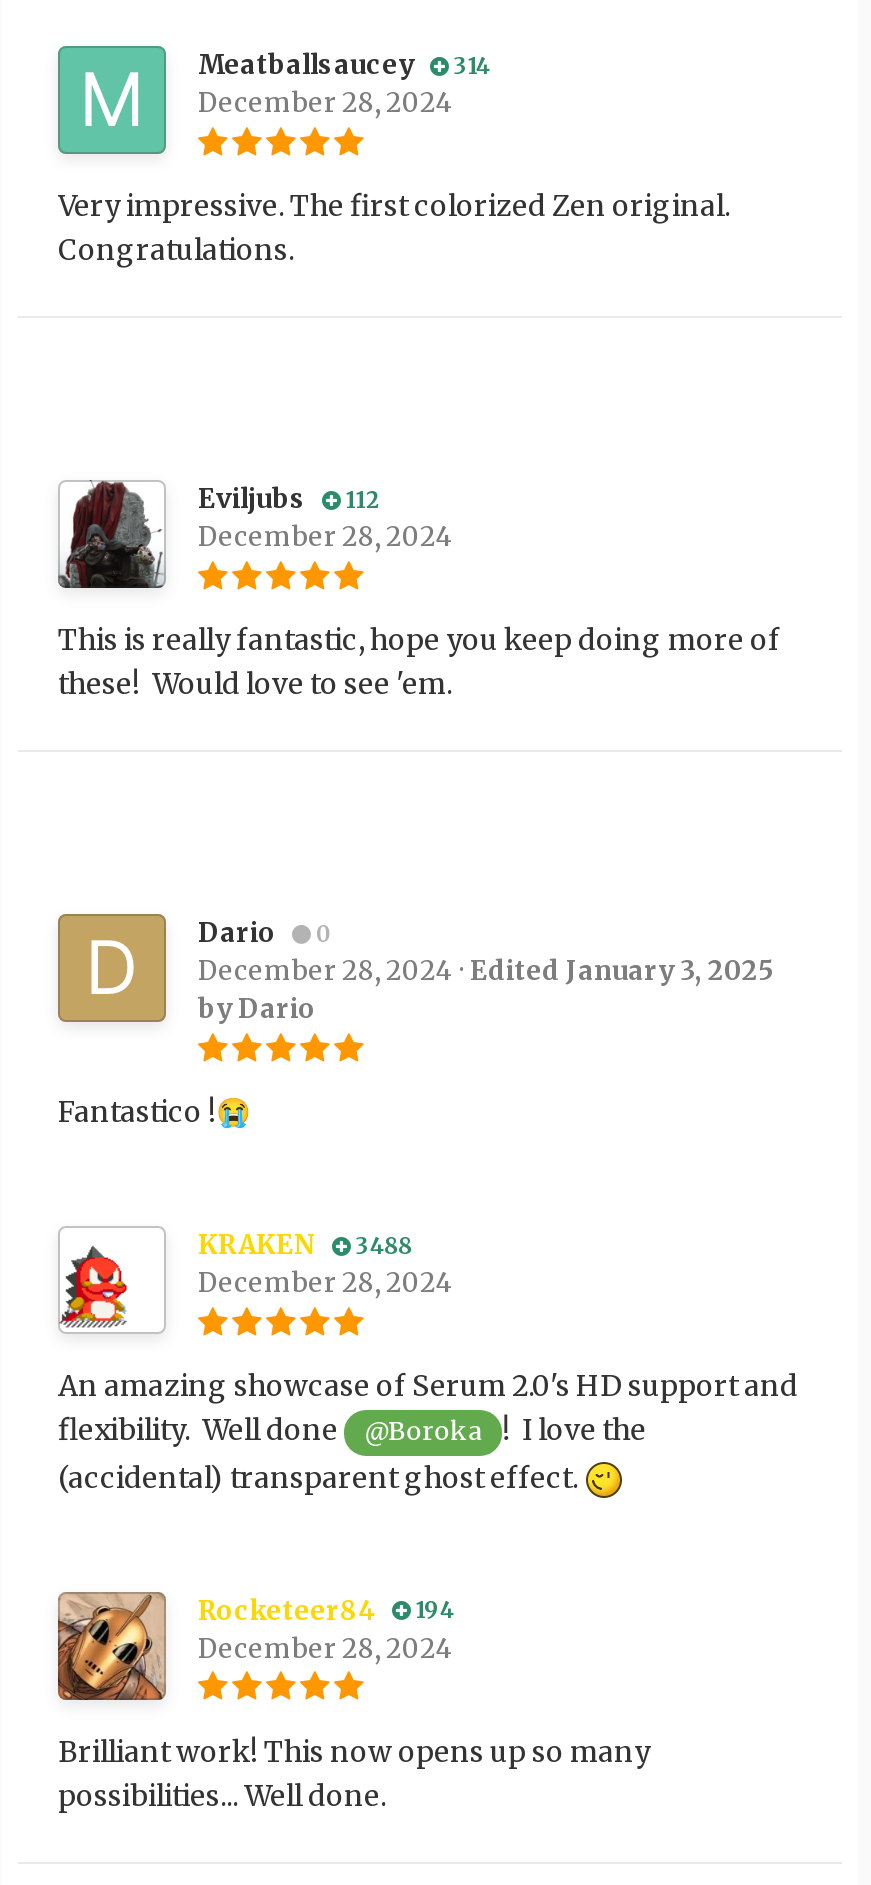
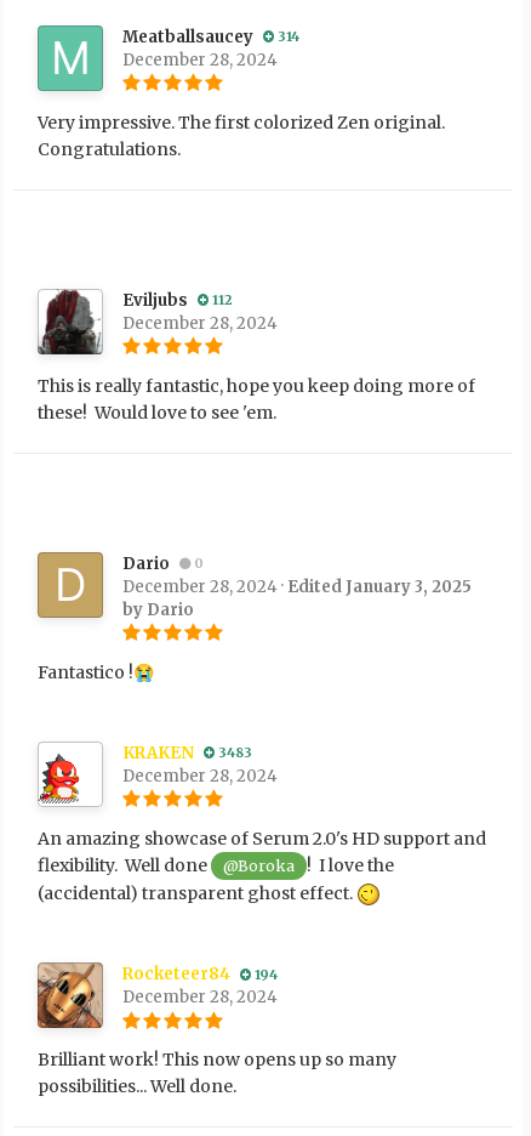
- KRAKEN 3488
+ KRAKEN 3483
